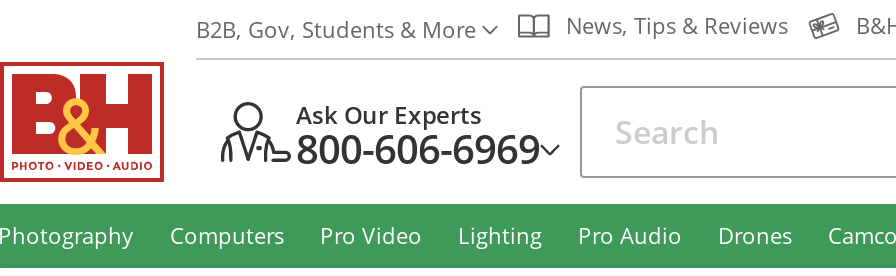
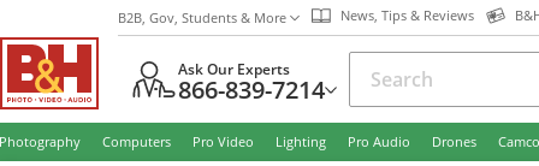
- 800-606-6969
+ 866-839-7214
